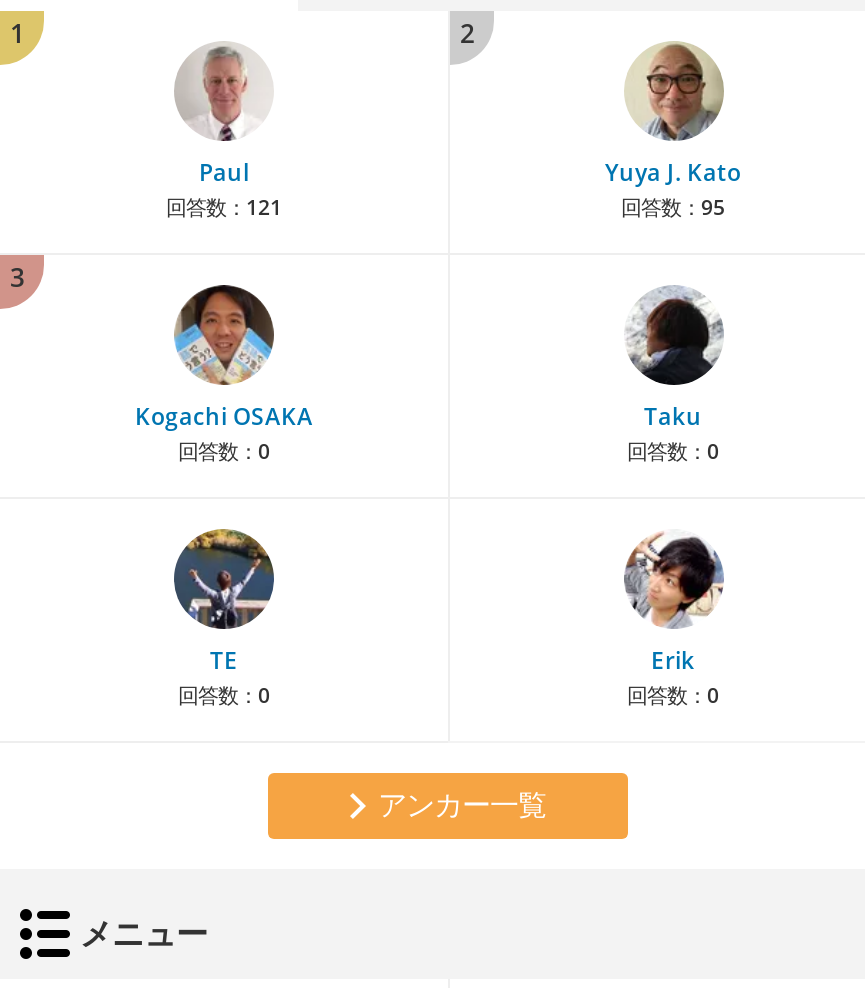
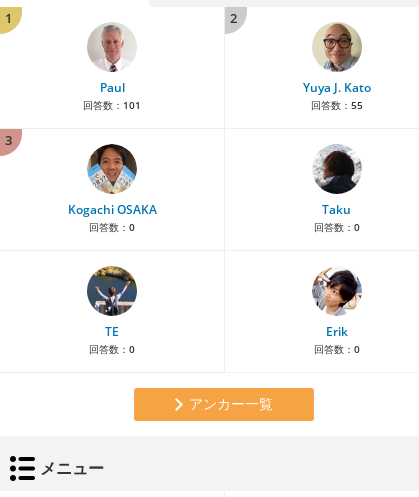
- 回答数：121
+ 回答数：101

- 回答数：95
+ 回答数：55
